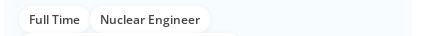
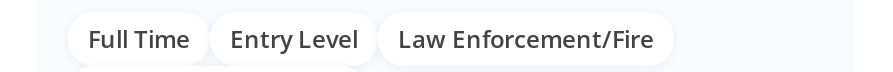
- Nuclear Engineer
+ Entry Level
+ Law Enforcement/Fire
